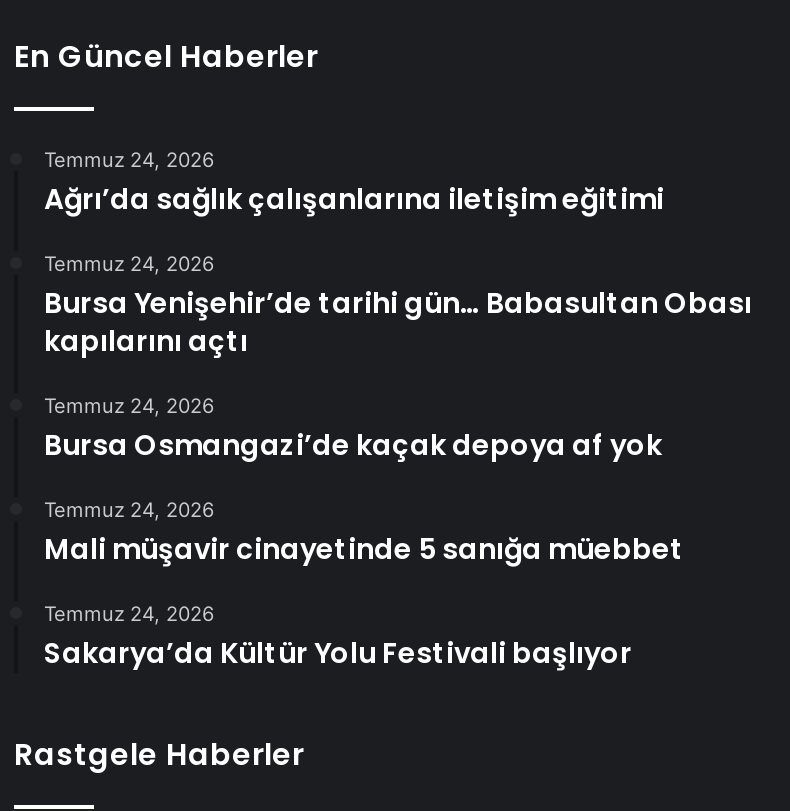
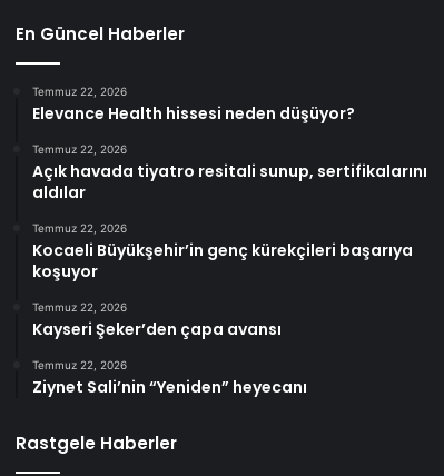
- Temmuz 24, 2026
- Ağrı’da sağlık çalışanlarına iletişim eğitimi
+ Temmuz 22, 2026
+ Elevance Health hissesi neden düşüyor?

- Temmuz 24, 2026
- Bursa Yenişehir’de tarihi gün… Babasultan Obası
- kapılarını açtı
+ Temmuz 22, 2026
+ Açık havada tiyatro resitali sunup, sertifikalarını
+ aldılar

- Temmuz 24, 2026
- Bursa Osmangazi’de kaçak depoya af yok
+ Temmuz 22, 2026
+ Kocaeli Büyükşehir’in genç kürekçileri başarıya
+ koşuyor

- Temmuz 24, 2026
- Mali müşavir cinayetinde 5 sanığa müebbet
+ Temmuz 22, 2026
+ Kayseri Şeker’den çapa avansı

- Temmuz 24, 2026
- Sakarya’da Kültür Yolu Festivali başlıyor
+ Temmuz 22, 2026
+ Ziynet Sali’nin “Yeniden” heyecanı
